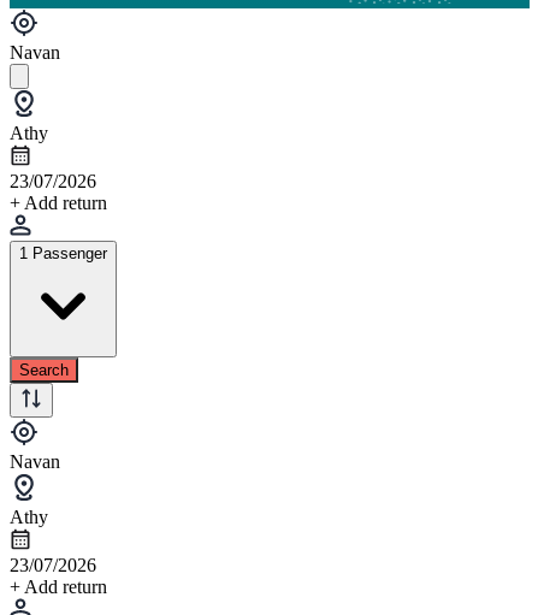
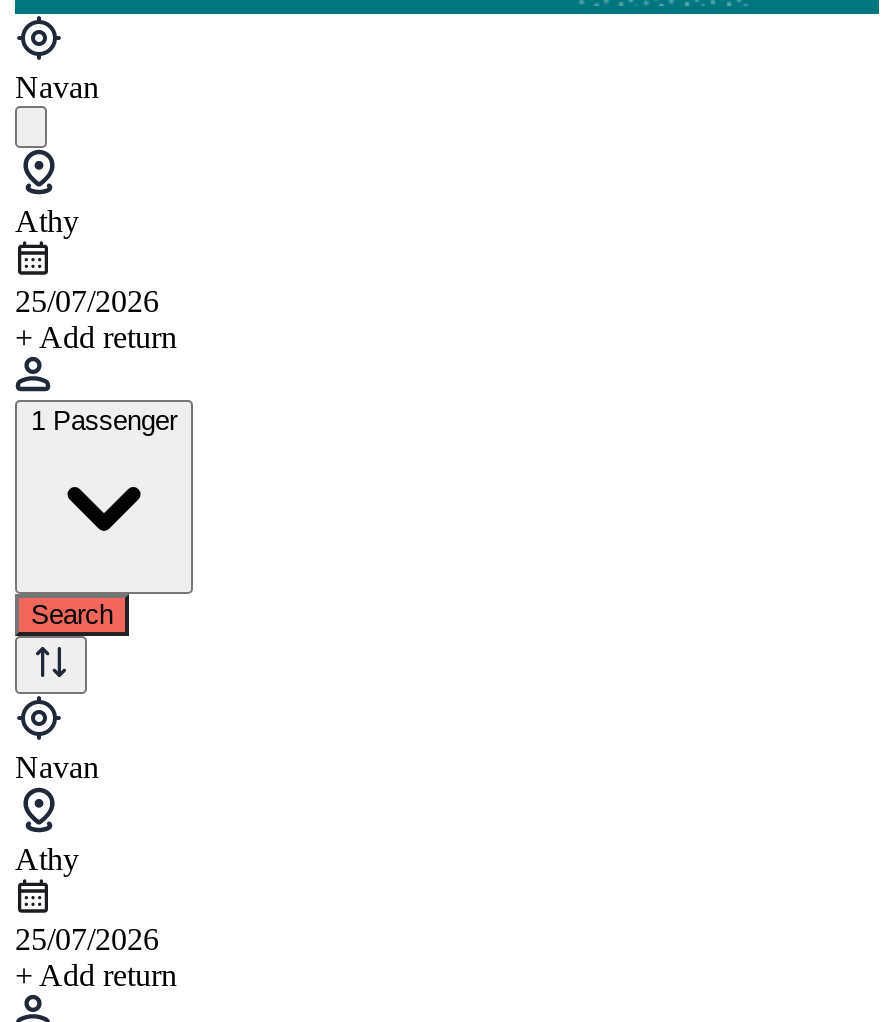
- 23/07/2026
+ 25/07/2026

- 23/07/2026
+ 25/07/2026
